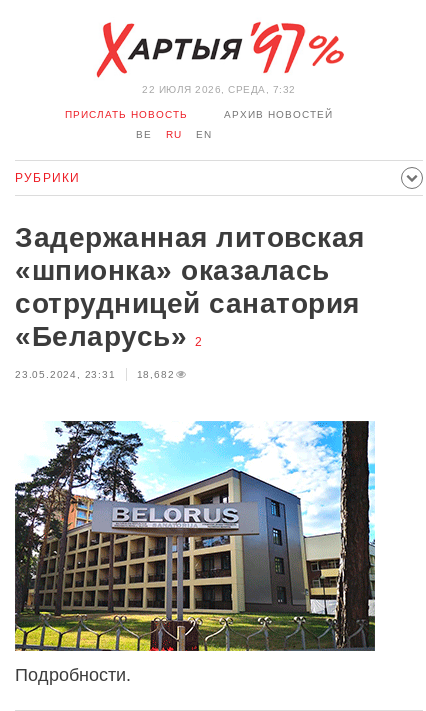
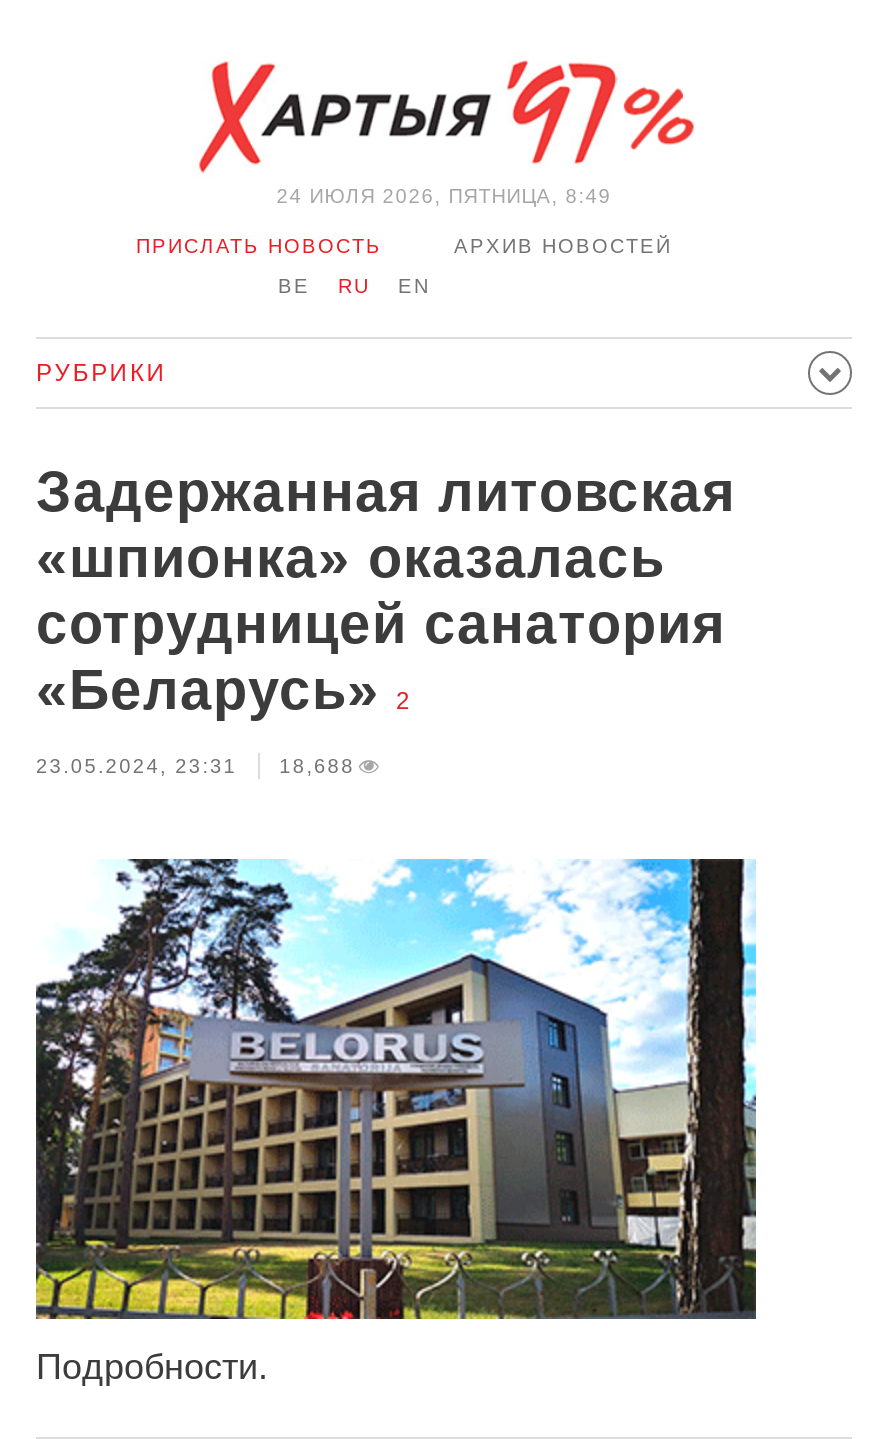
- 22 ИЮЛЯ 2026, СРЕДА, 7:32
+ 24 ИЮЛЯ 2026, ПЯТНИЦА, 8:49

- 23.05.2024, 23:31 18,682
+ 23.05.2024, 23:31 18,688
